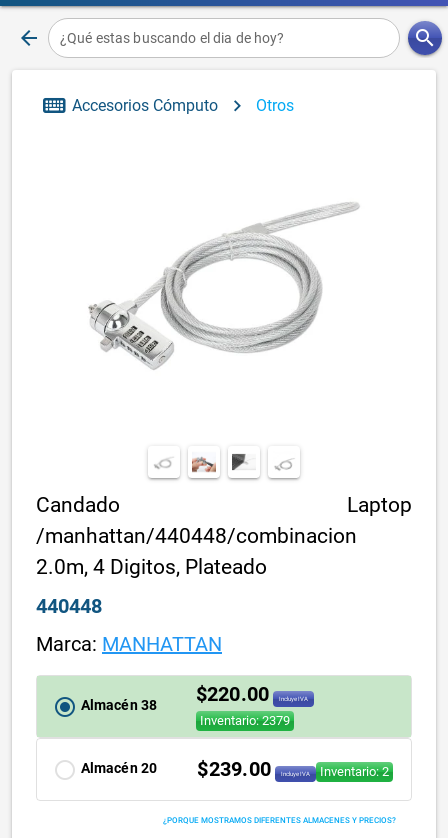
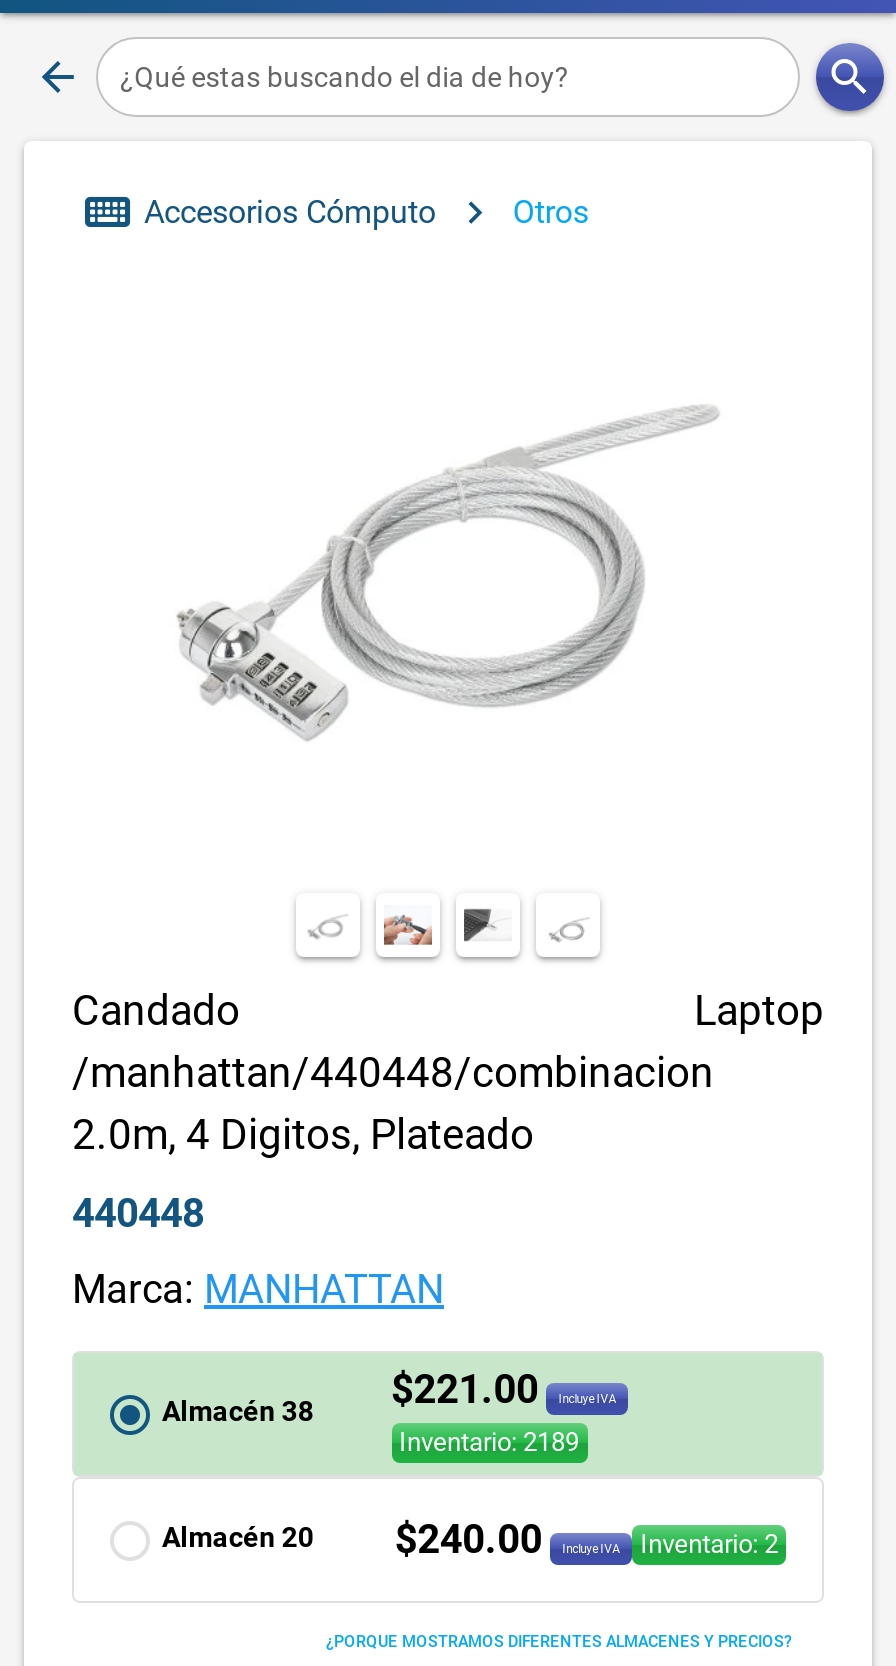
- $220.00
+ $221.00

- Inventario: 2379
+ Inventario: 2189

- $239.00
+ $240.00
